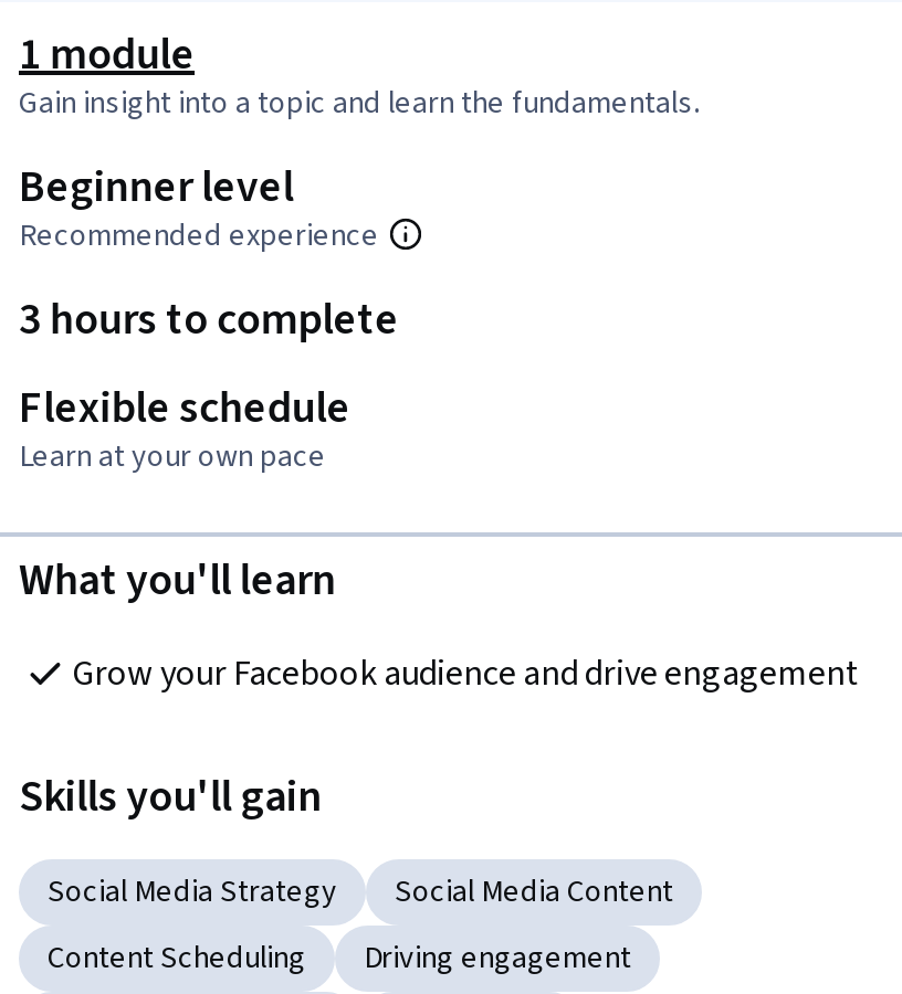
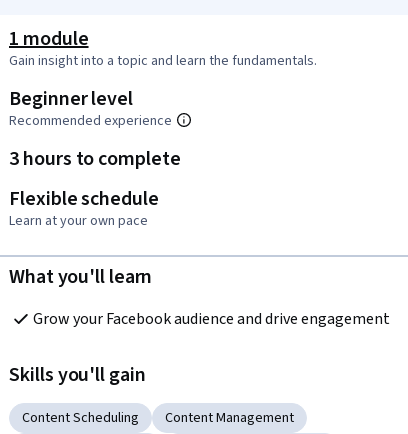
- Social Media Strategy
- Social Media Content

- Driving engagement
+ Content Management
